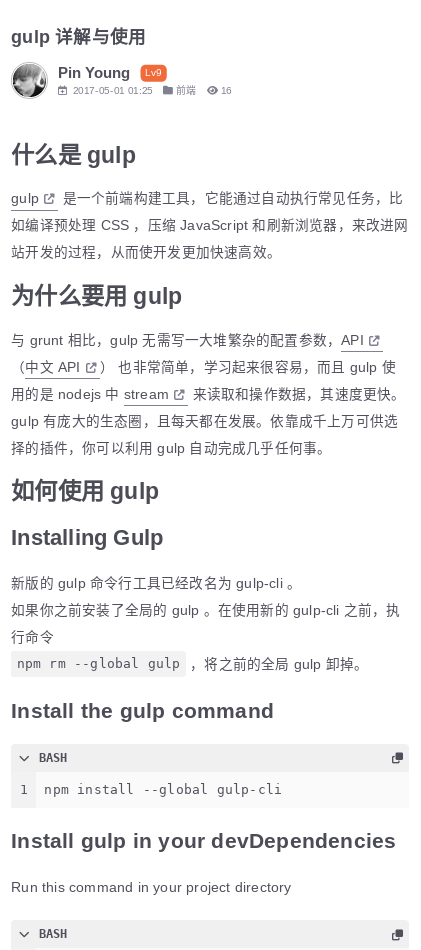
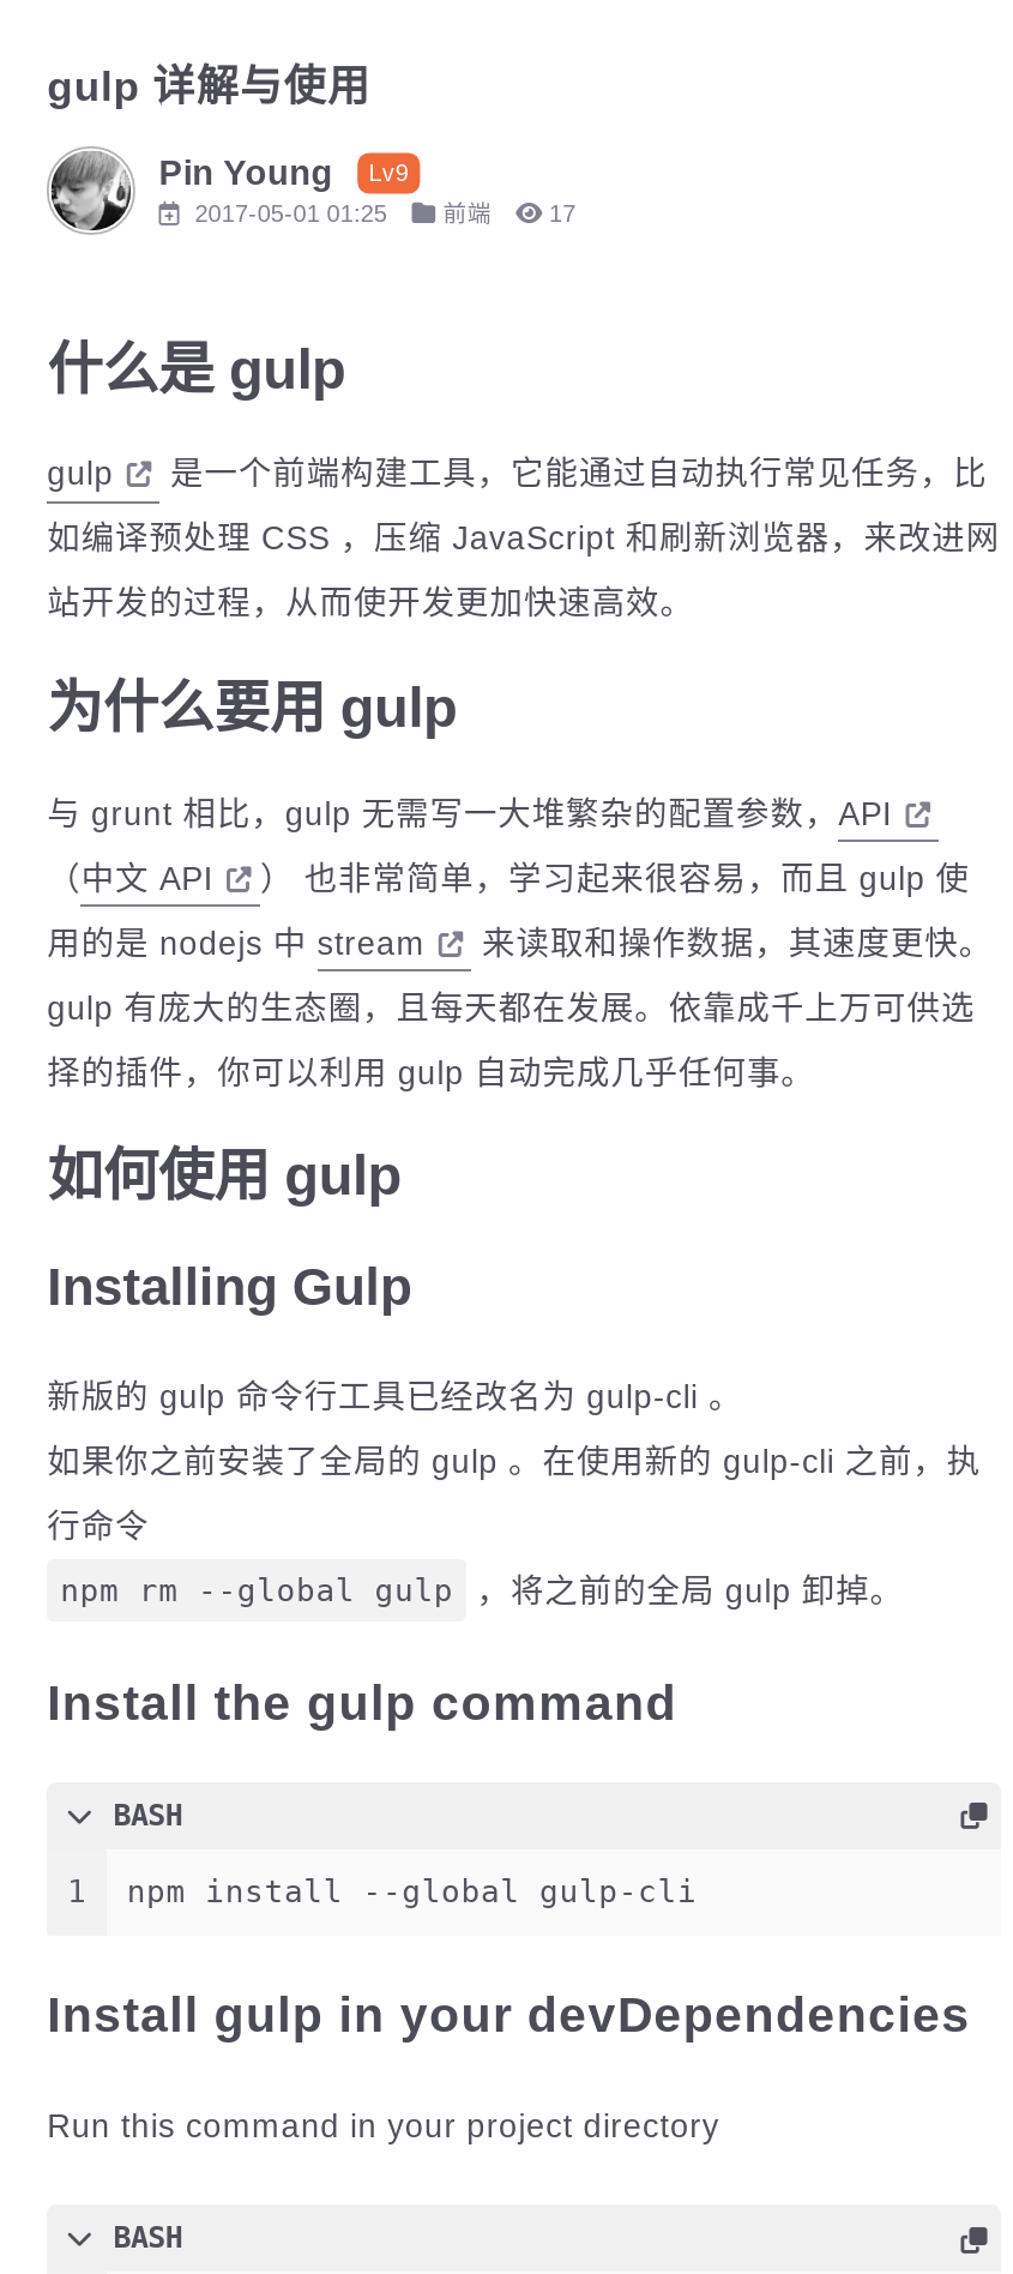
- 16
+ 17
